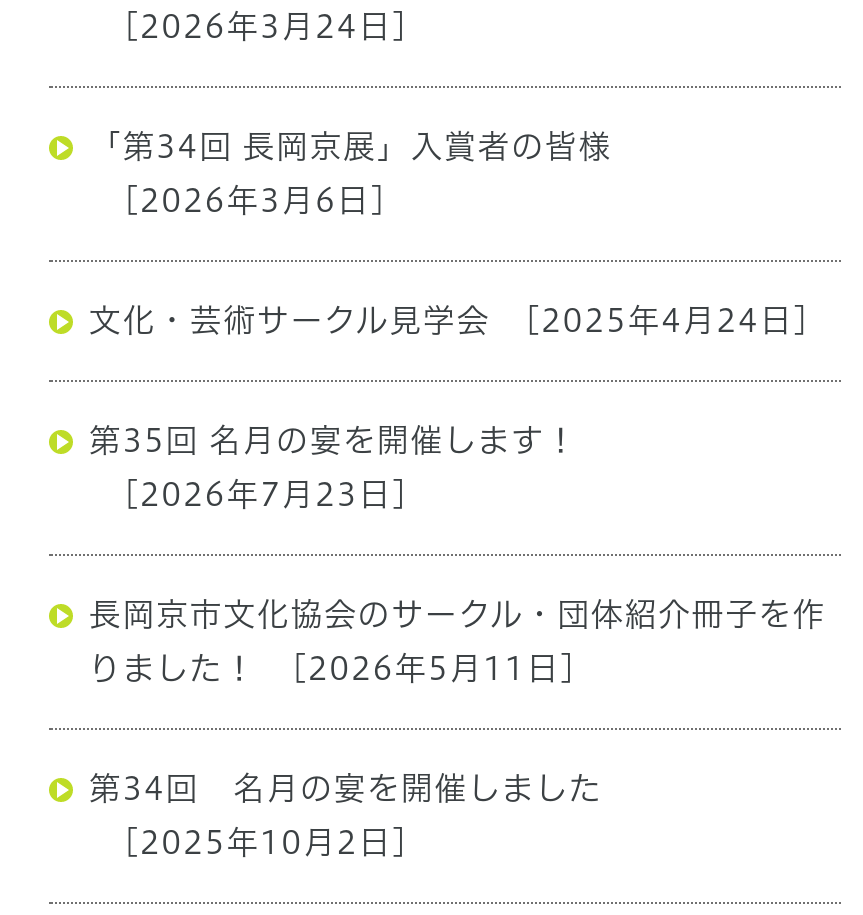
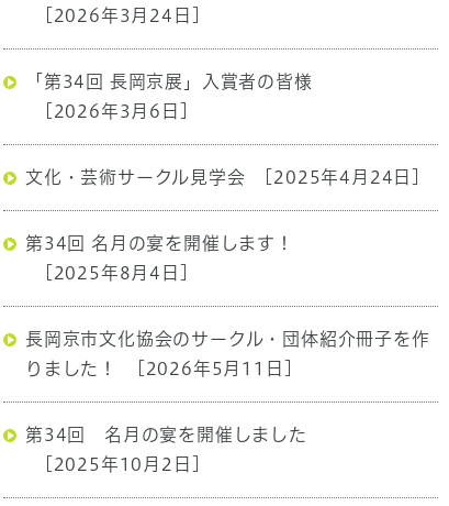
- 第35回 名月の宴を開催します！
+ 第34回 名月の宴を開催します！

- [2026年7月23日]
+ [2025年8月4日]
